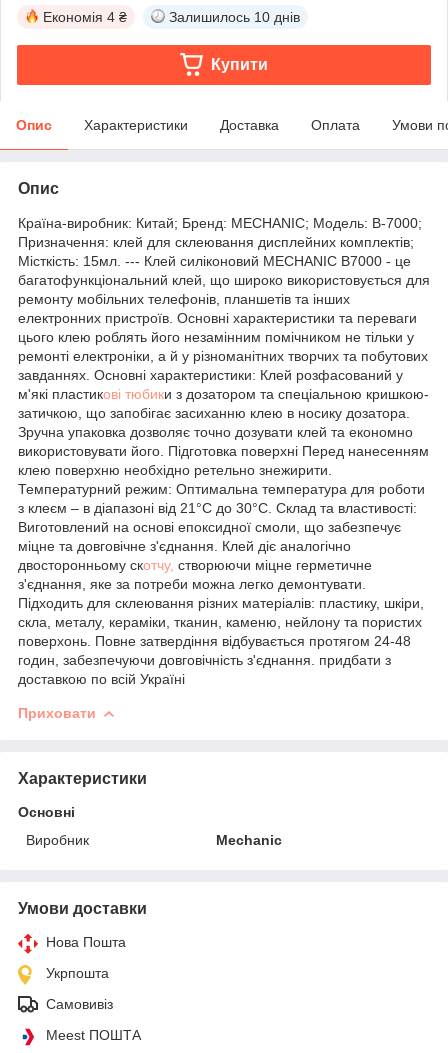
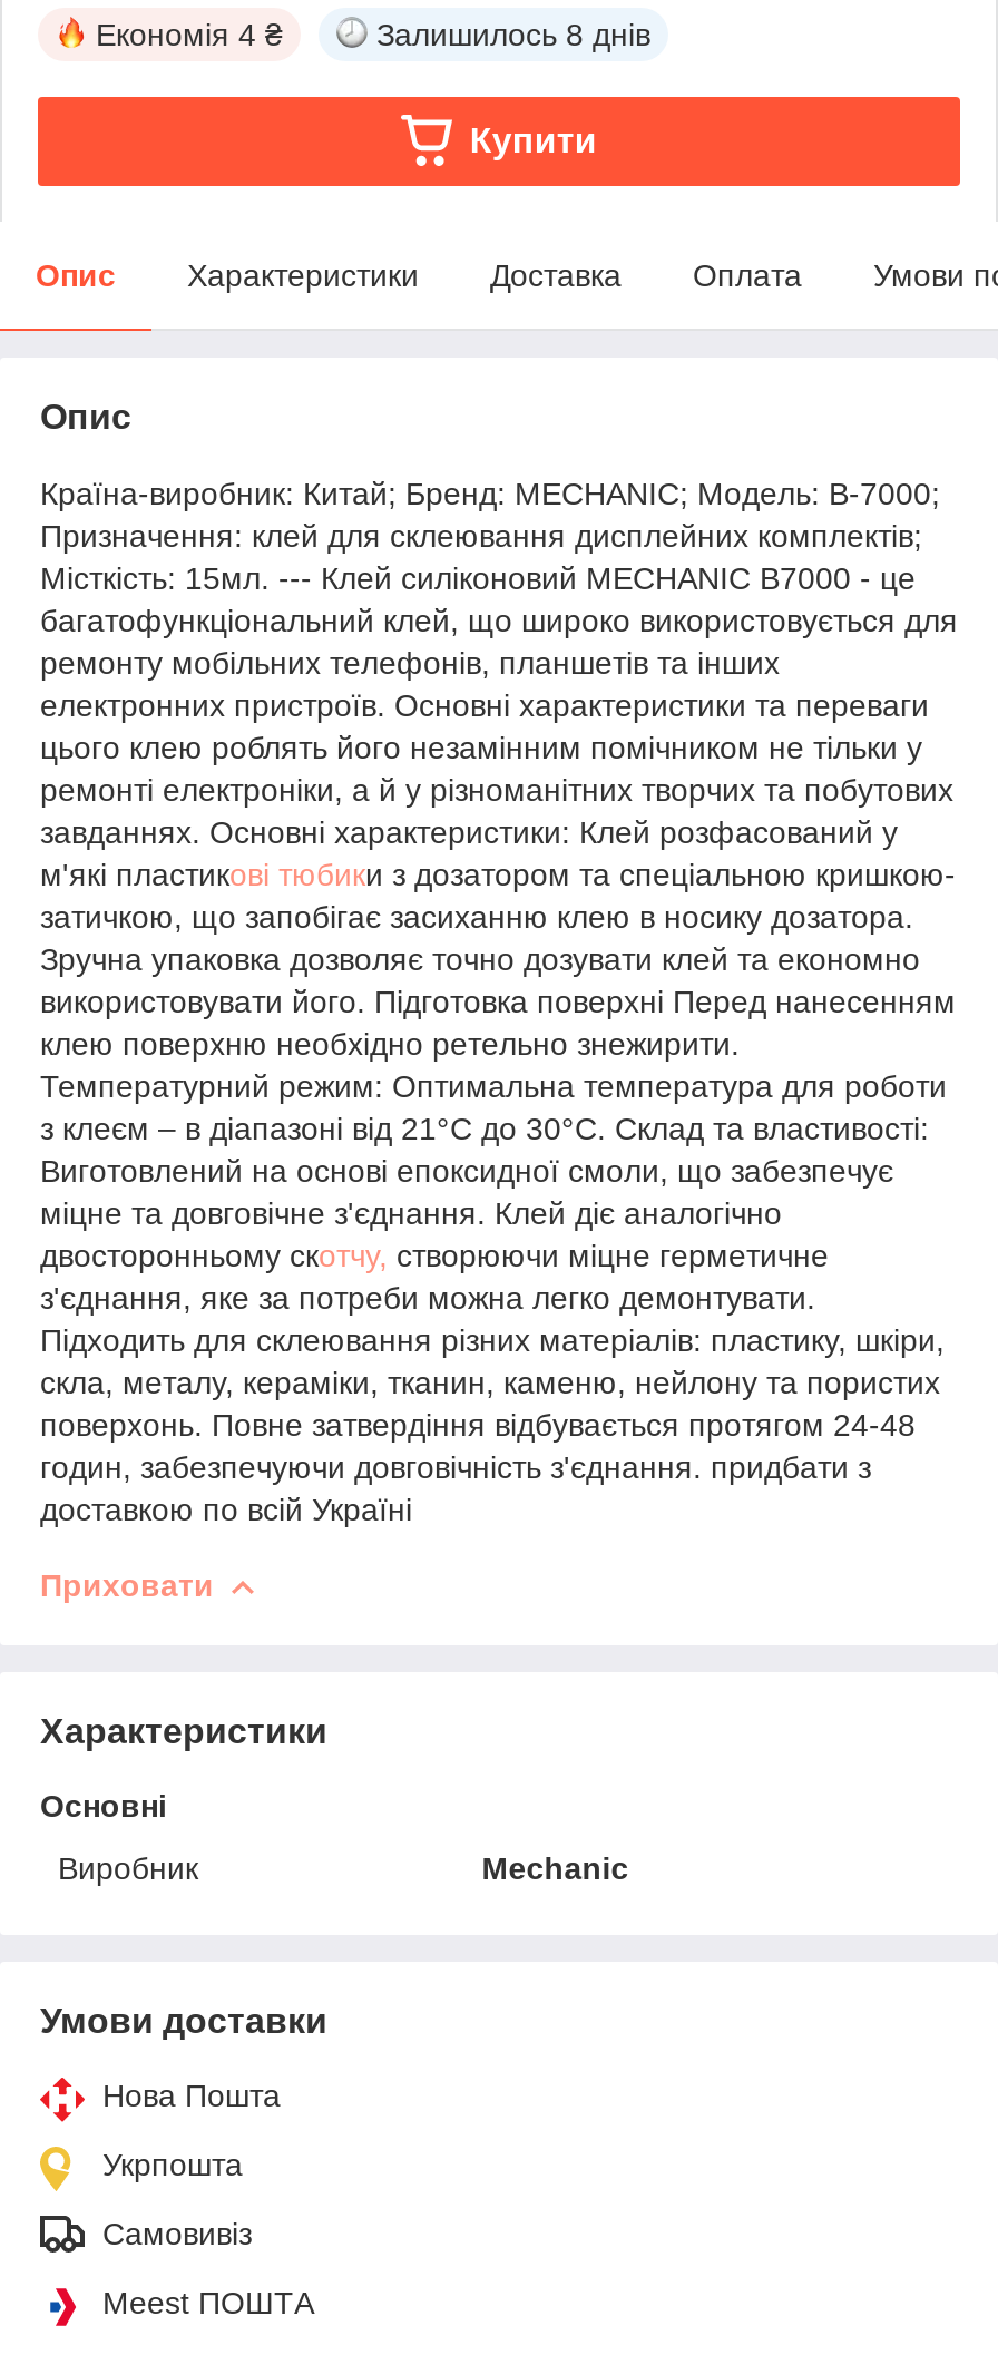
- Залишилось 10 днів
+ Залишилось 8 днів
